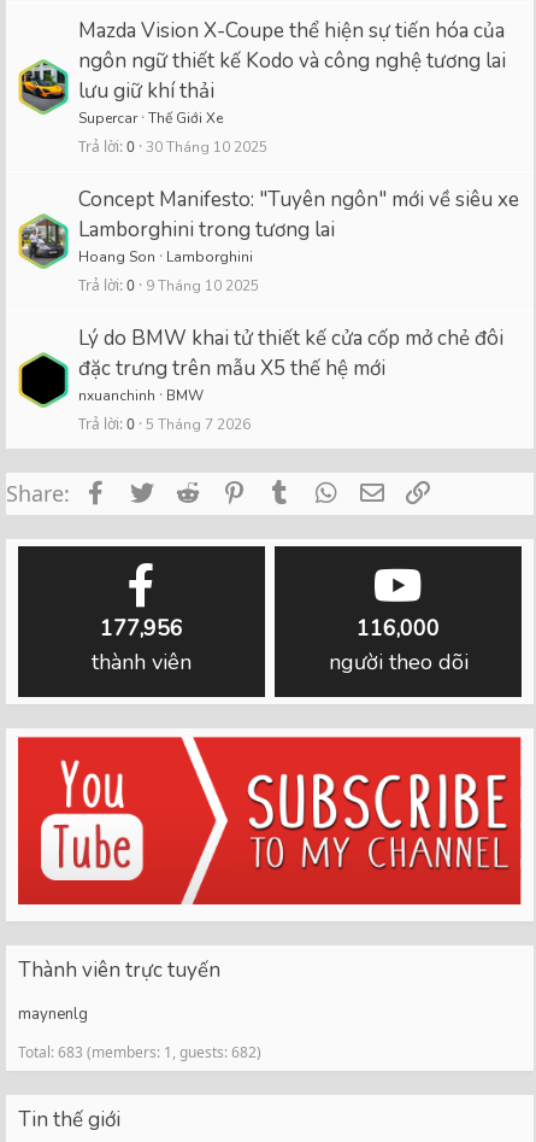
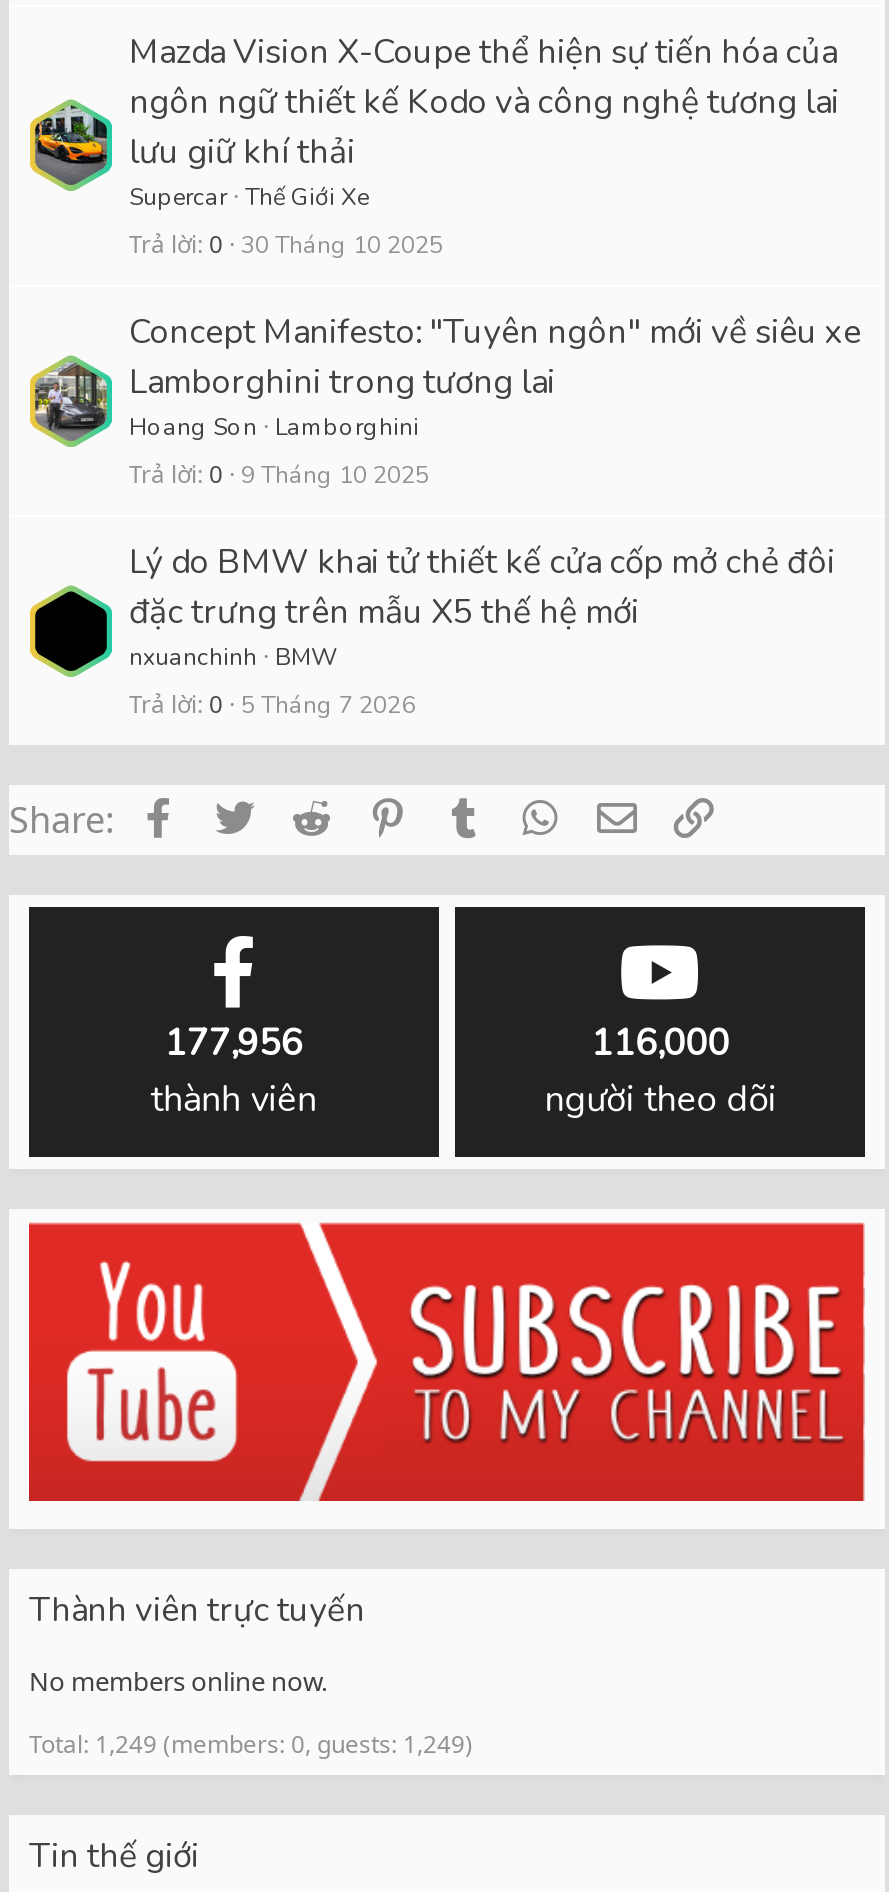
- maynenlg
+ No members online now.

- Total: 683 (members: 1, guests: 682)
+ Total: 1,249 (members: 0, guests: 1,249)
